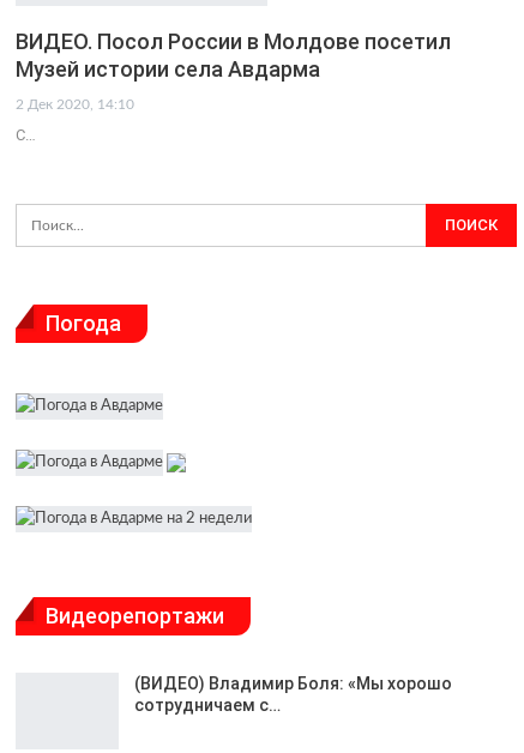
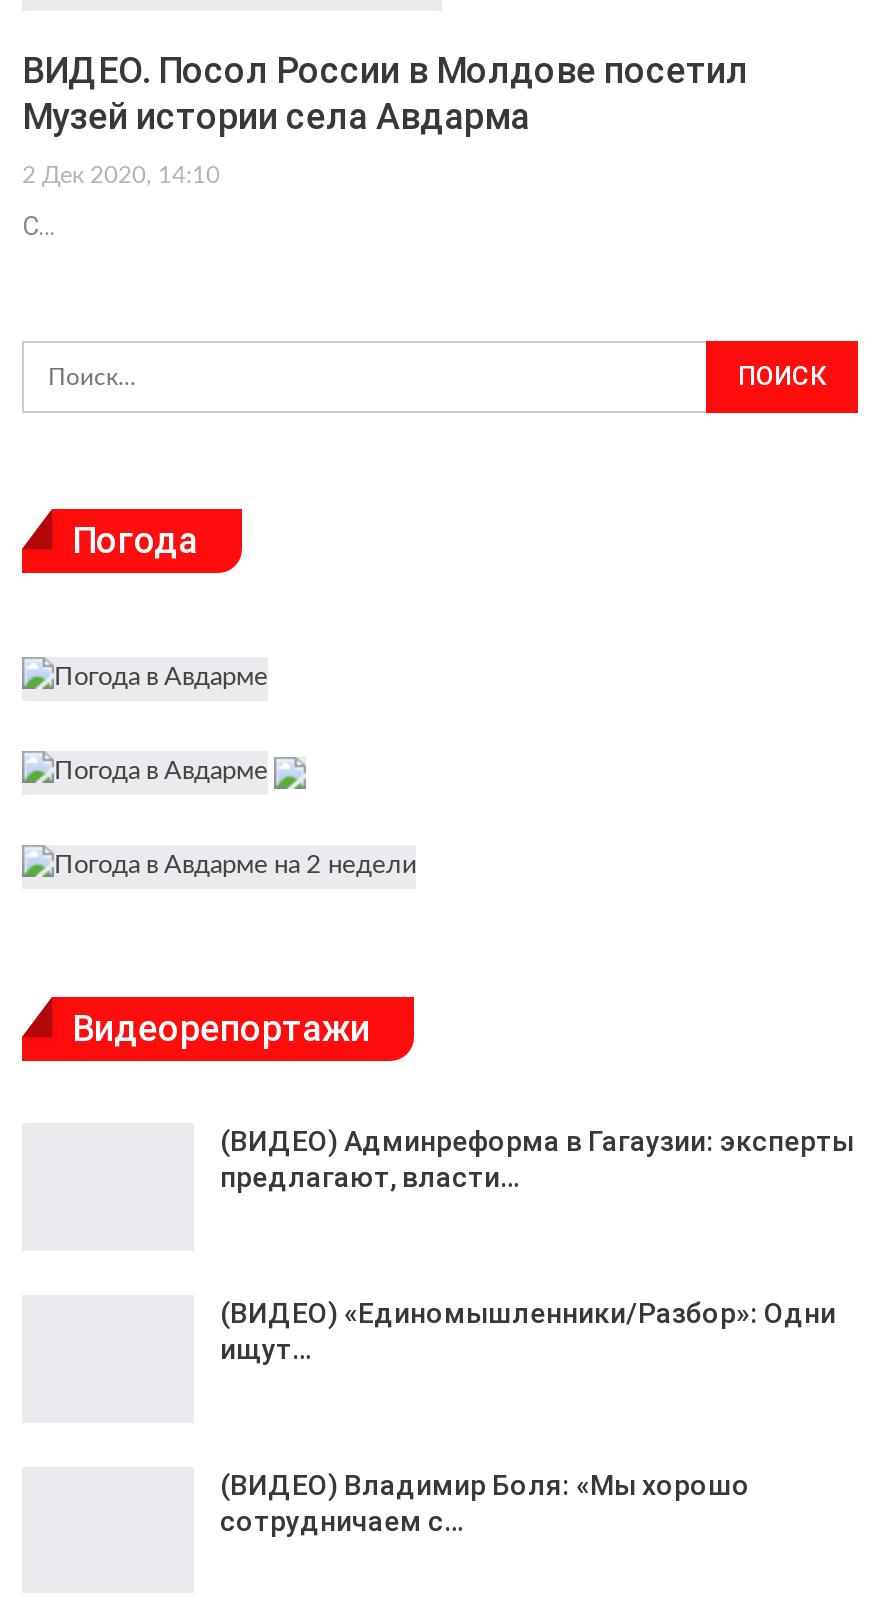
+ (ВИДЕО) Админреформа в Гагаузии: эксперты
+ предлагают, власти…

+ (ВИДЕО) «Единомышленники/Разбор»: Одни
+ ищут…
